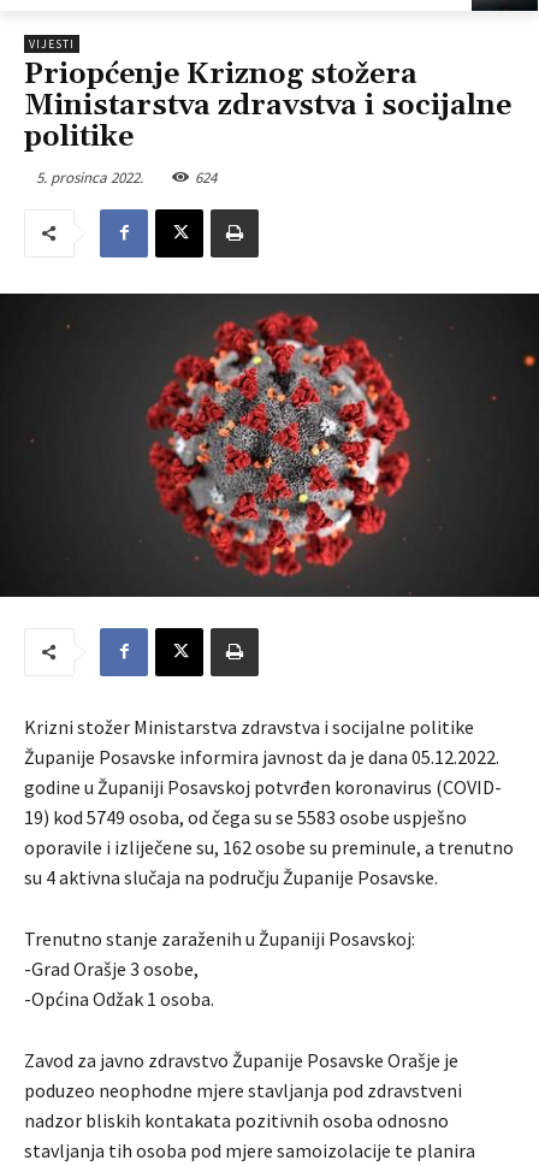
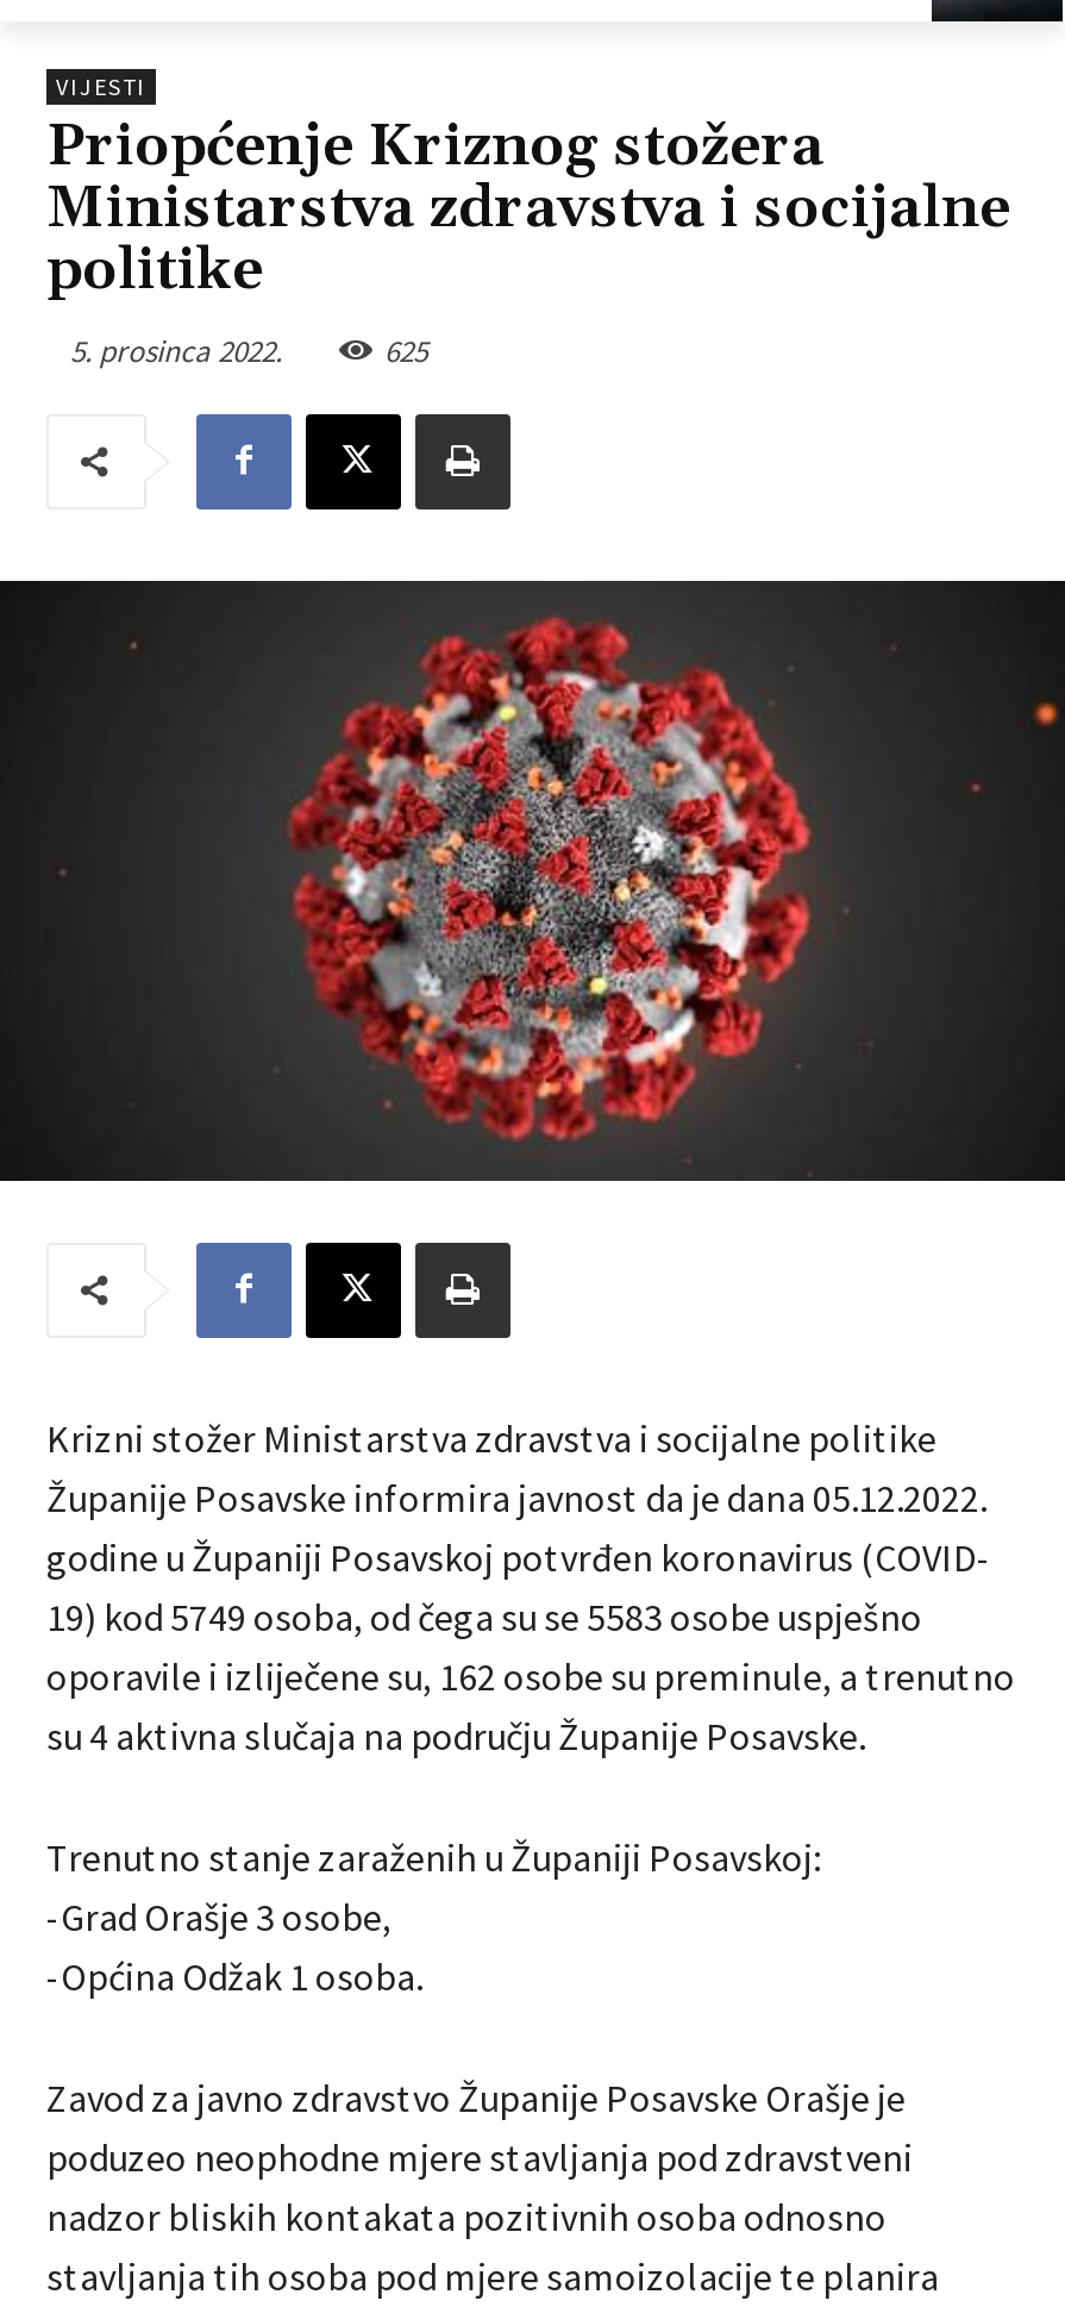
- 624
+ 625
